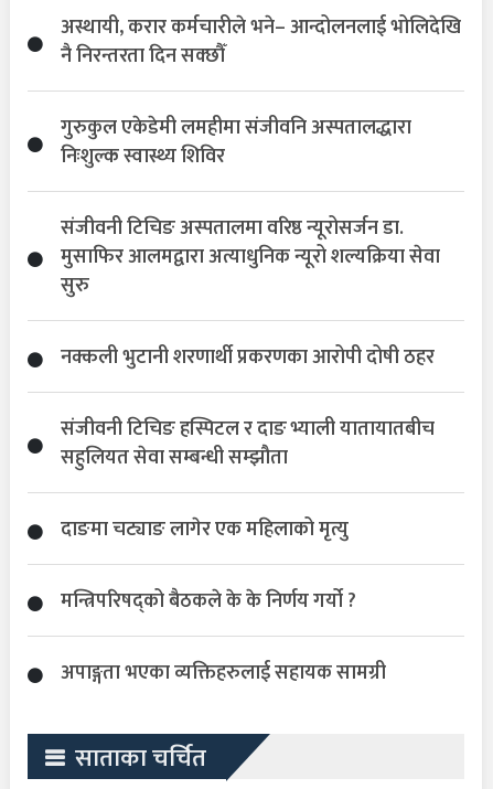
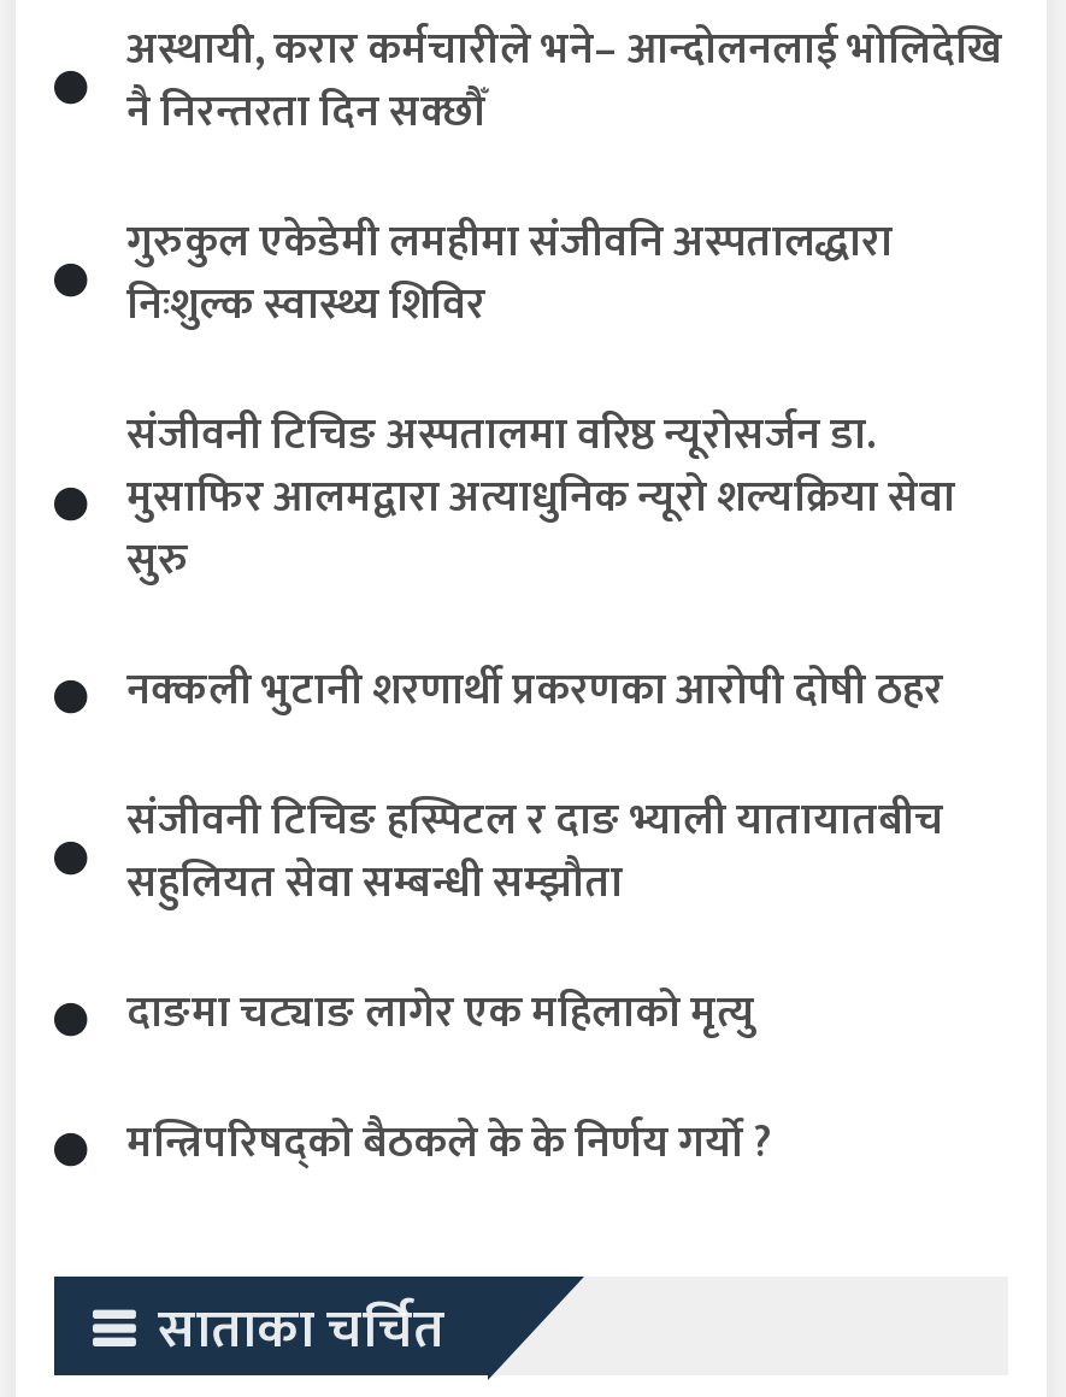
- अपाङ्गता भएका व्यक्तिहरुलाई सहायक सामग्री
